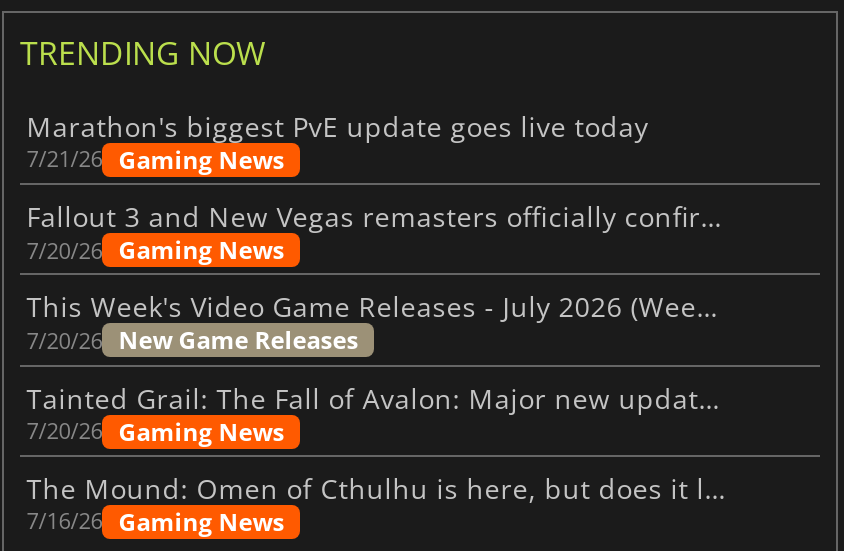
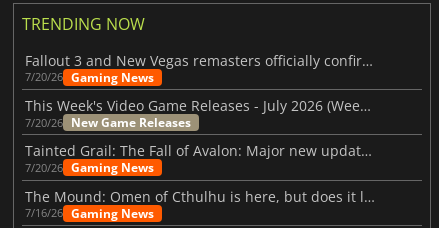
- Marathon's biggest PvE update goes live today
- 7/21/26 Gaming News
